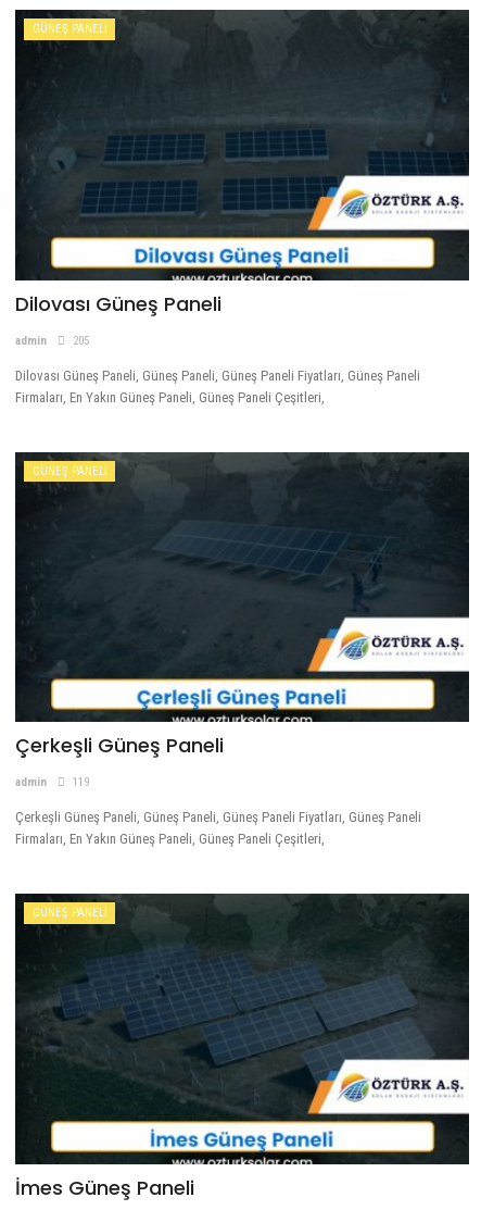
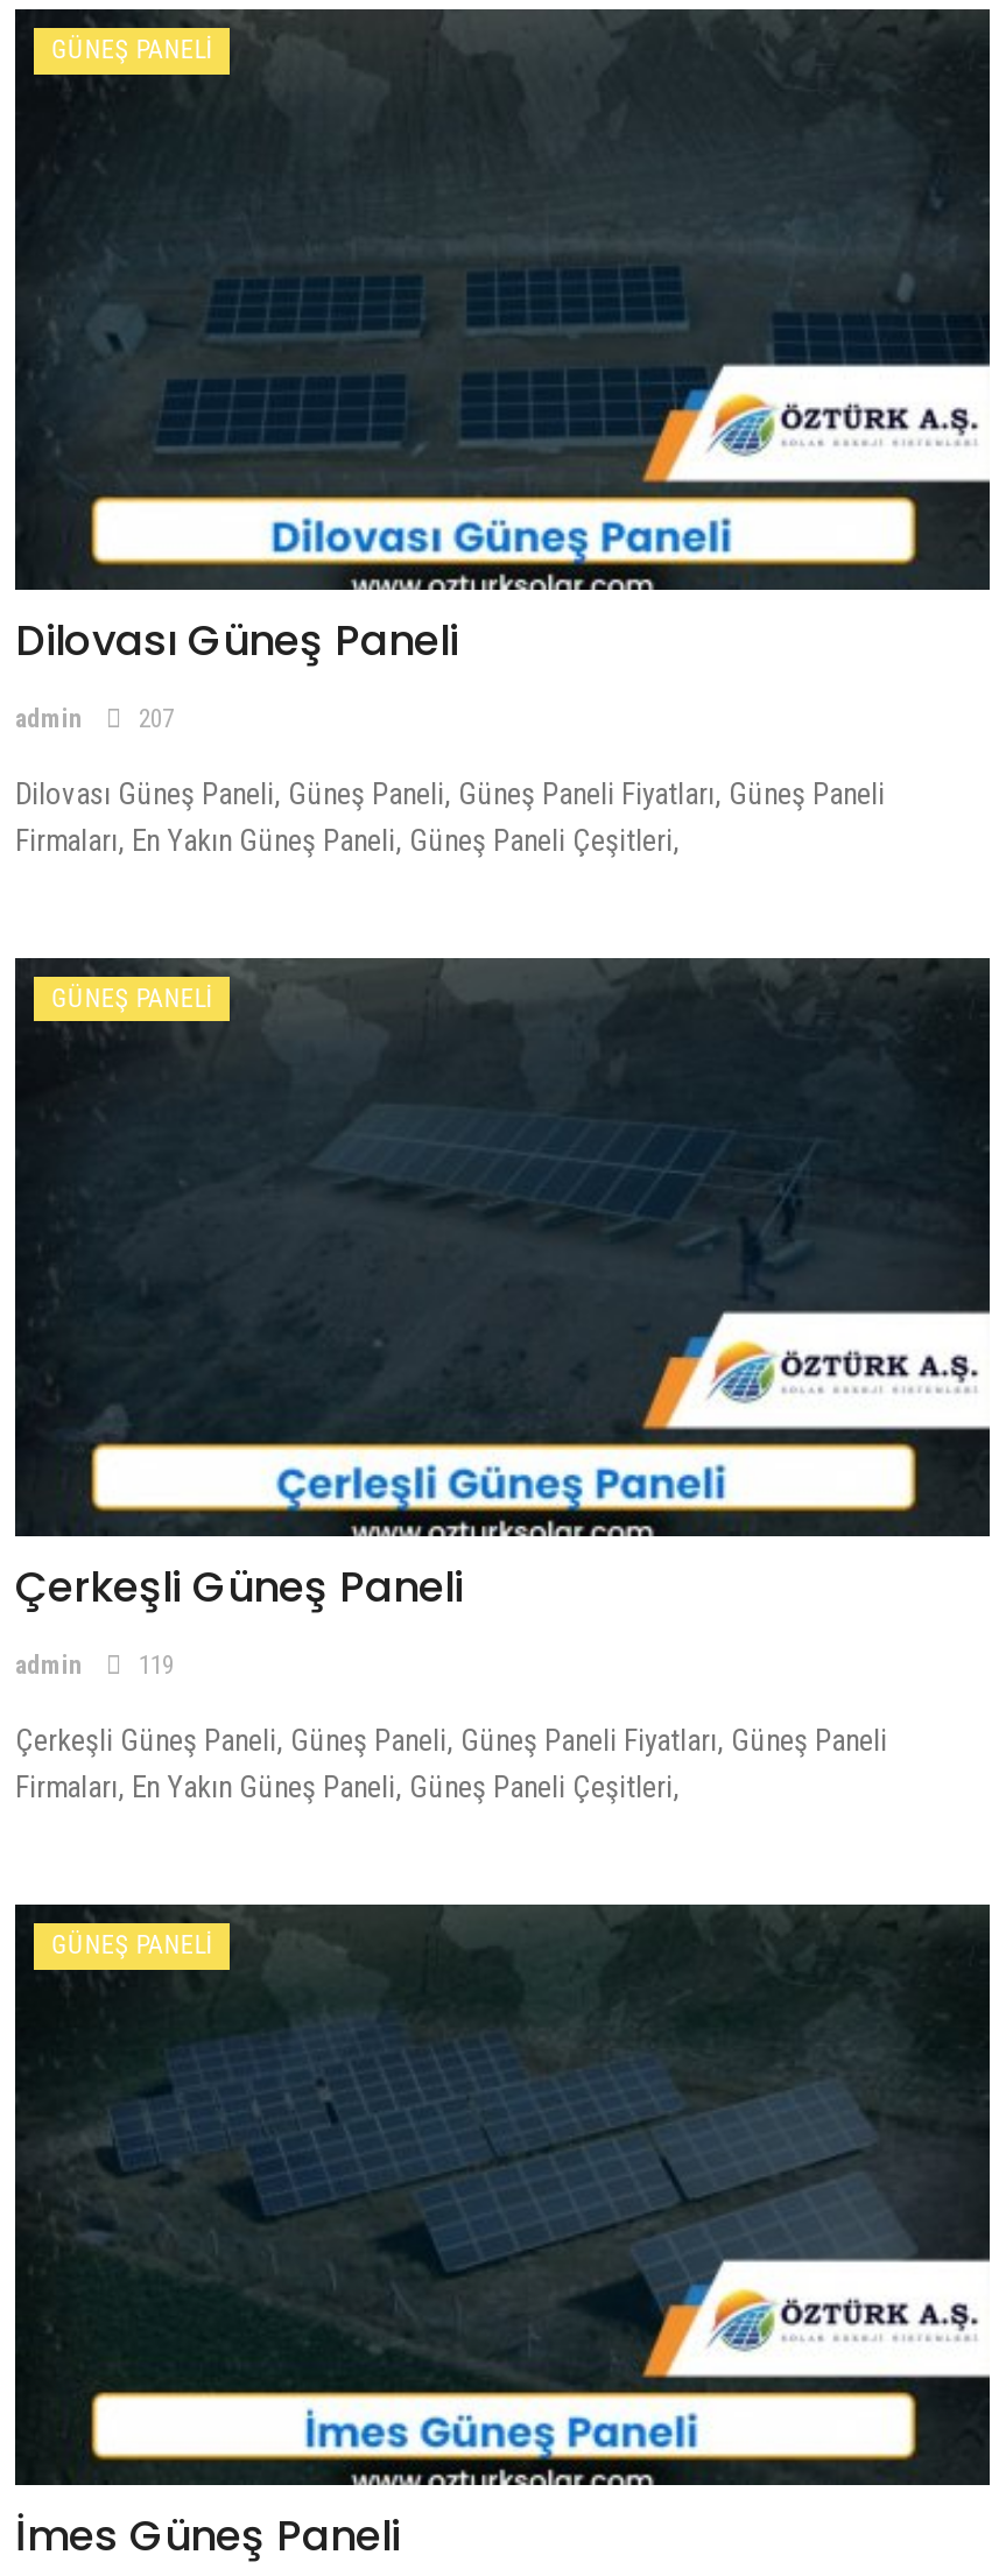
- admin 205
+ admin 207
